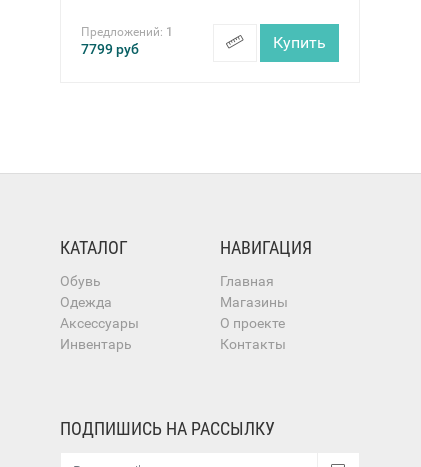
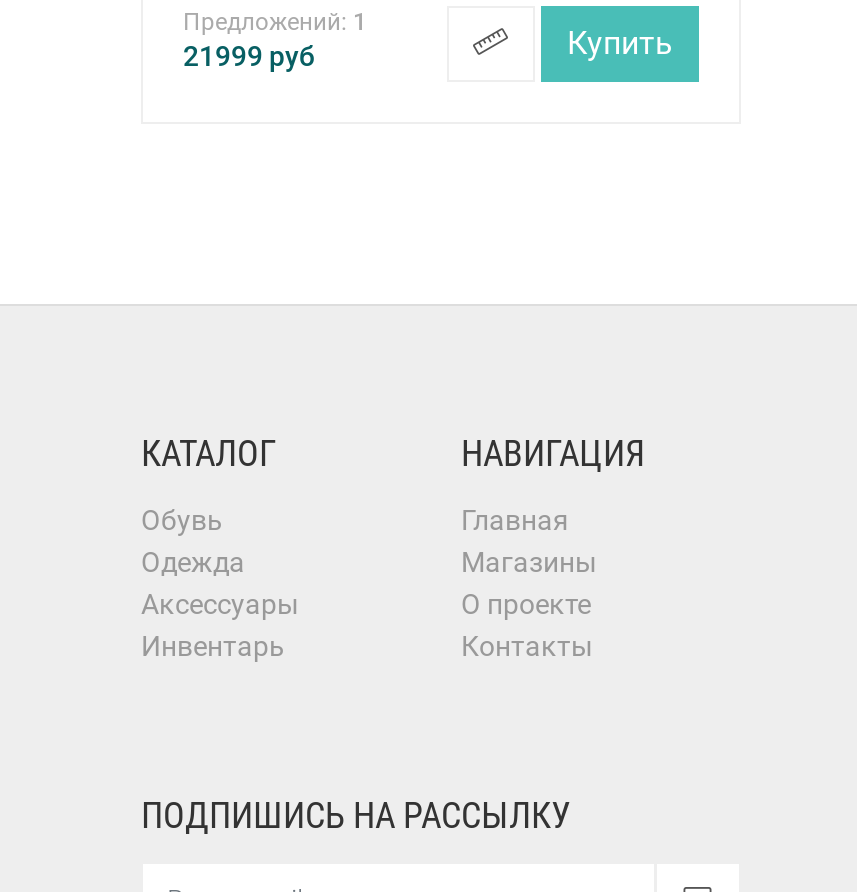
- 7799 руб
+ 21999 руб
